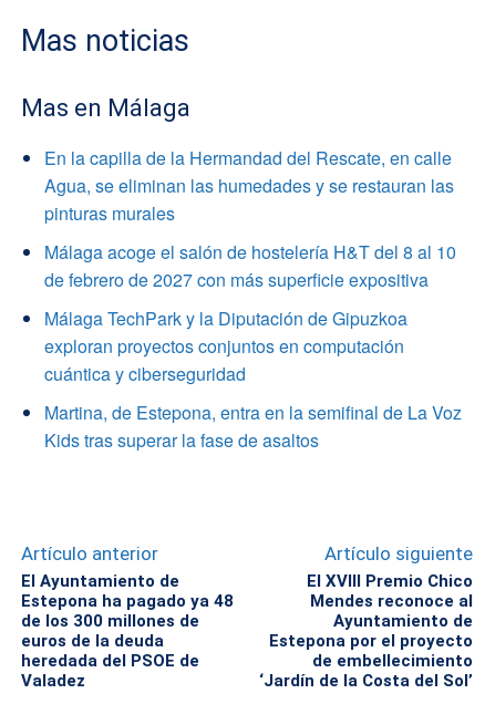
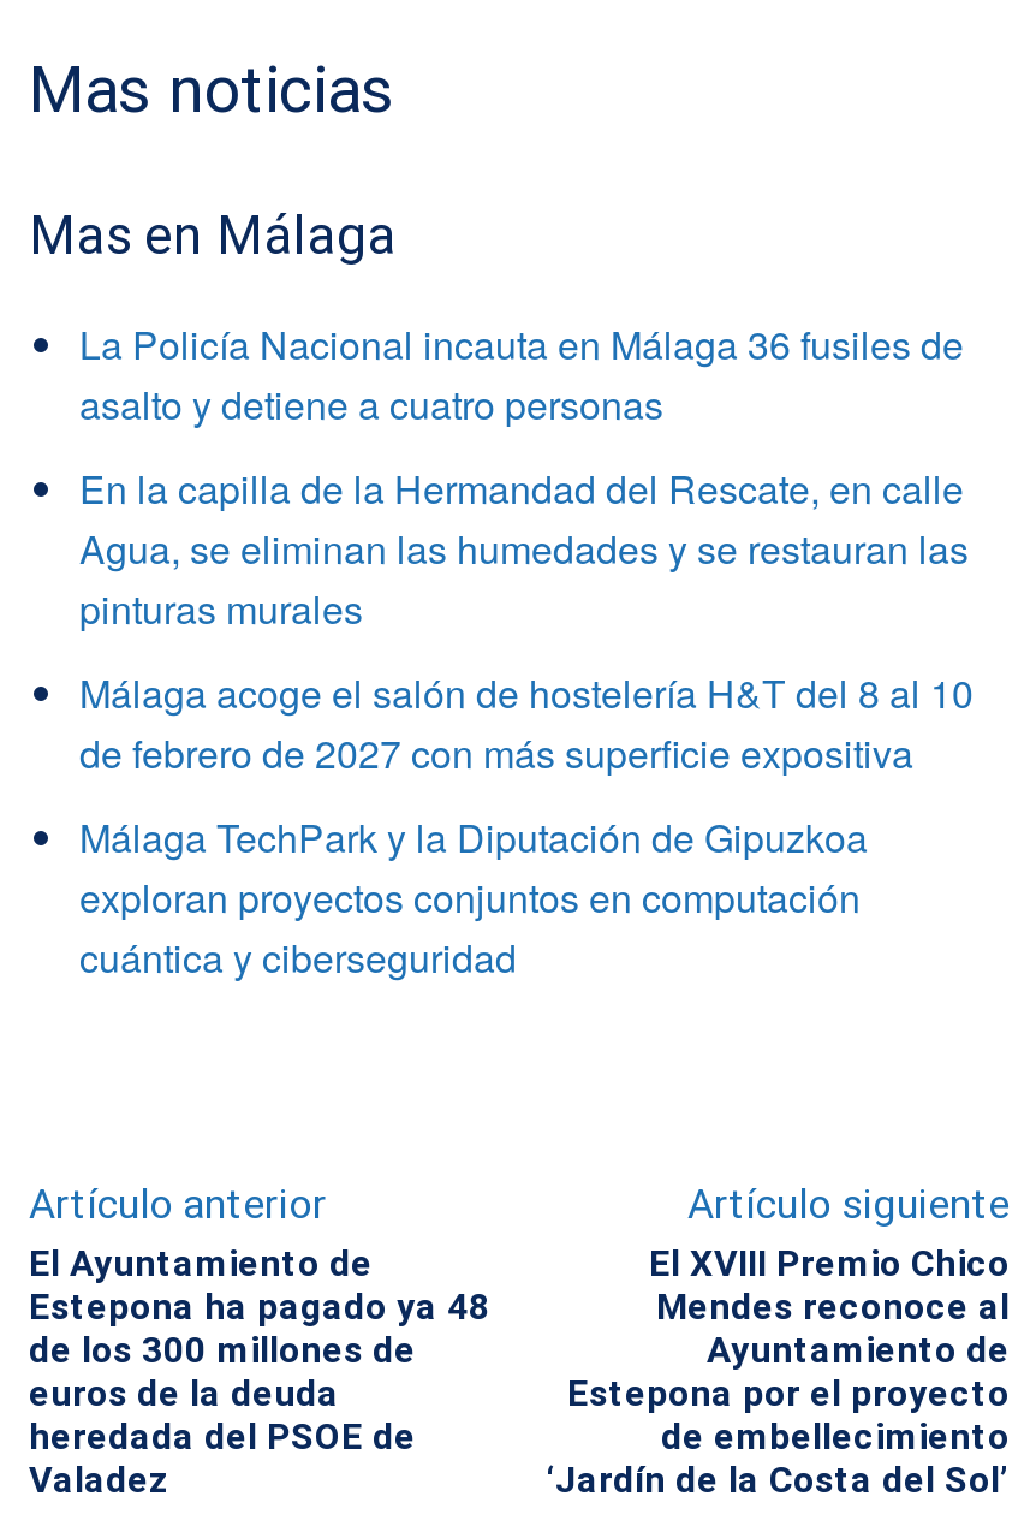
+ La Policía Nacional incauta en Málaga 36 fusiles de
+ asalto y detiene a cuatro personas

moved down: En la capilla de la Hermandad del Rescate, en calle | Agua, se eliminan las humedades y se restauran las | pinturas murales | Málaga acoge el salón de hostelería H&T del 8 al 10 | de febrero de 2027 con más superficie expositiva | Málaga TechPark y la Diputación de Gipuzkoa | exploran proyectos conjuntos en computación | cuántica y ciberseguridad

- Martina, de Estepona, entra en la semifinal de La Voz
- Kids tras superar la fase de asaltos
